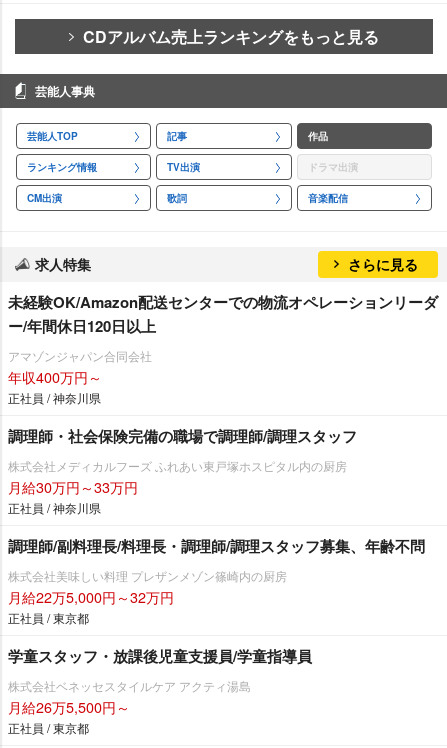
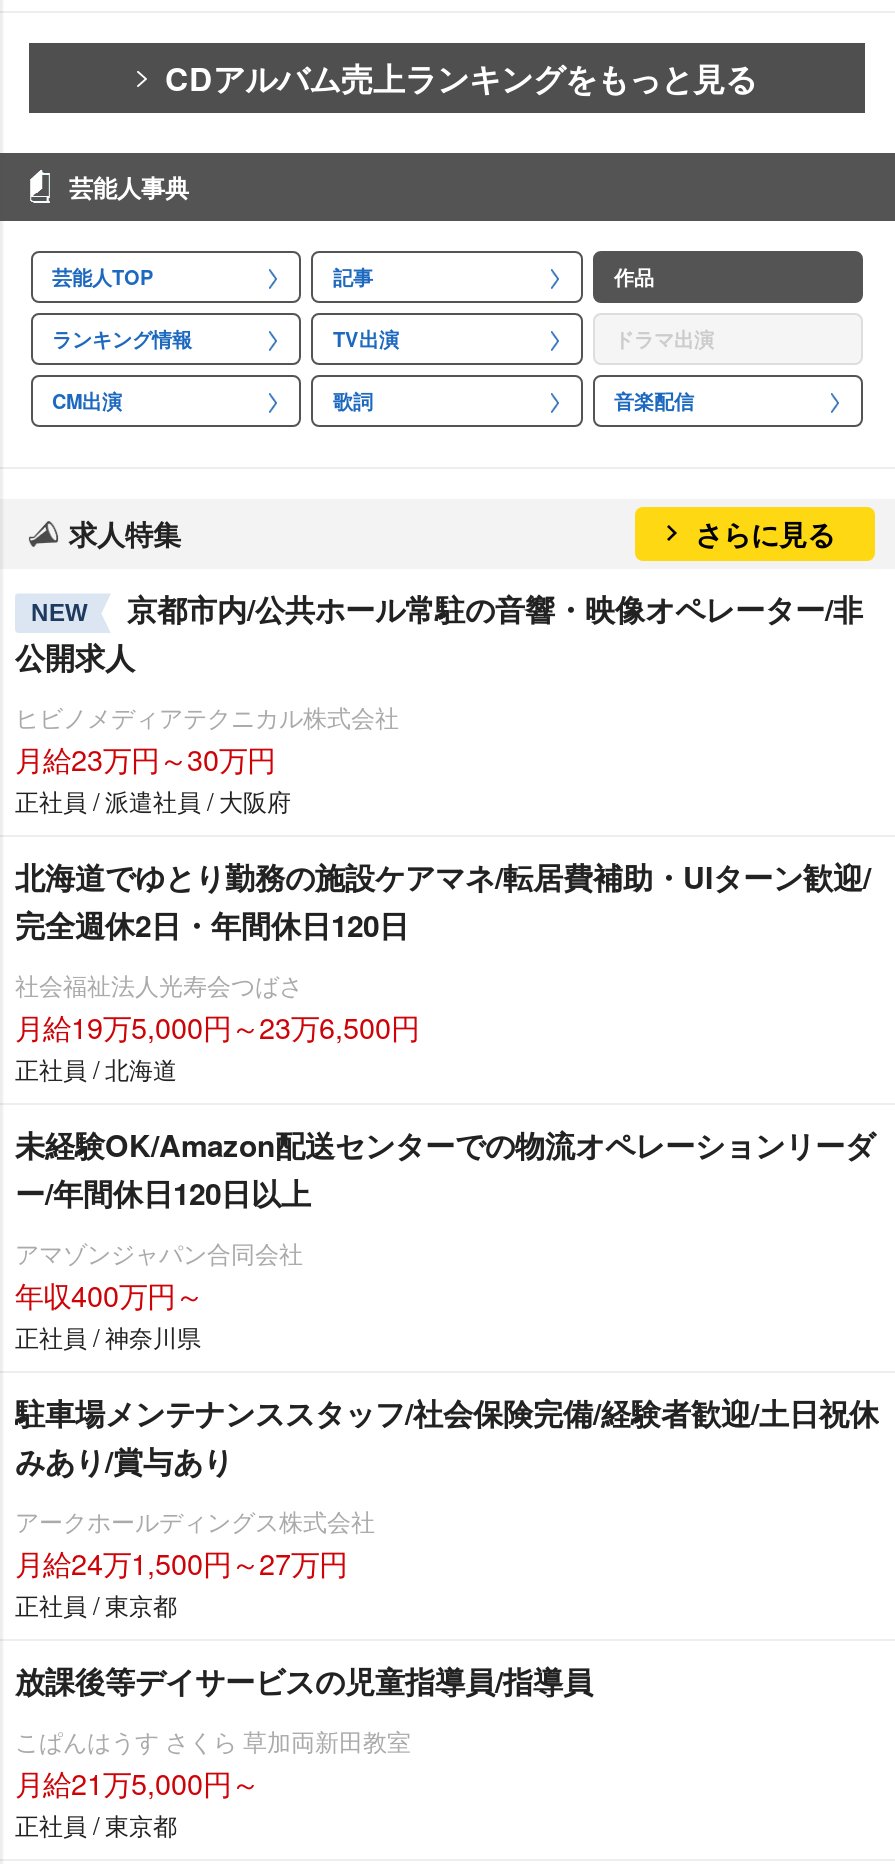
+ NEW
+ 京都市内/公共ホール常駐の音響・映像オペレーター/非
+ 公開求人
+ ヒビノメディアテクニカル株式会社
+ 月給23万円～30万円
+ 正社員 / 派遣社員 / 大阪府
+ 北海道でゆとり勤務の施設ケアマネ/転居費補助・UIターン歓迎/
+ 完全週休2日・年間休日120日
+ 社会福祉法人光寿会つばさ
+ 月給19万5,000円～23万6,500円
+ 正社員 / 北海道

moved down: 未経験OK/Amazon配送センターでの物流オペレーションリーダ | ー/年間休日120日以上 | アマゾンジャパン合同会社 | 年収400万円～ | 正社員 / 神奈川県

- 調理師・社会保険完備の職場で調理師/調理スタッフ
- 株式会社メディカルフーズ ふれあい東戸塚ホスピタル内の厨房
- 月給30万円～33万円
- 正社員 / 神奈川県
- 調理師/副料理長/料理長・調理師/調理スタッフ募集、年齢不問
- 株式会社美味しい料理 プレザンメゾン篠崎内の厨房
- 月給22万5,000円～32万円
+ 駐車場メンテナンススタッフ/社会保険完備/経験者歓迎/土日祝休
+ みあり/賞与あり
+ アークホールディングス株式会社
+ 月給24万1,500円～27万円

- 学童スタッフ・放課後児童支援員/学童指導員
+ 放課後等デイサービスの児童指導員/指導員

- 株式会社ベネッセスタイルケア アクティ湯島
- 月給26万5,500円～
+ こぱんはうす さくら 草加両新田教室
+ 月給21万5,000円～
